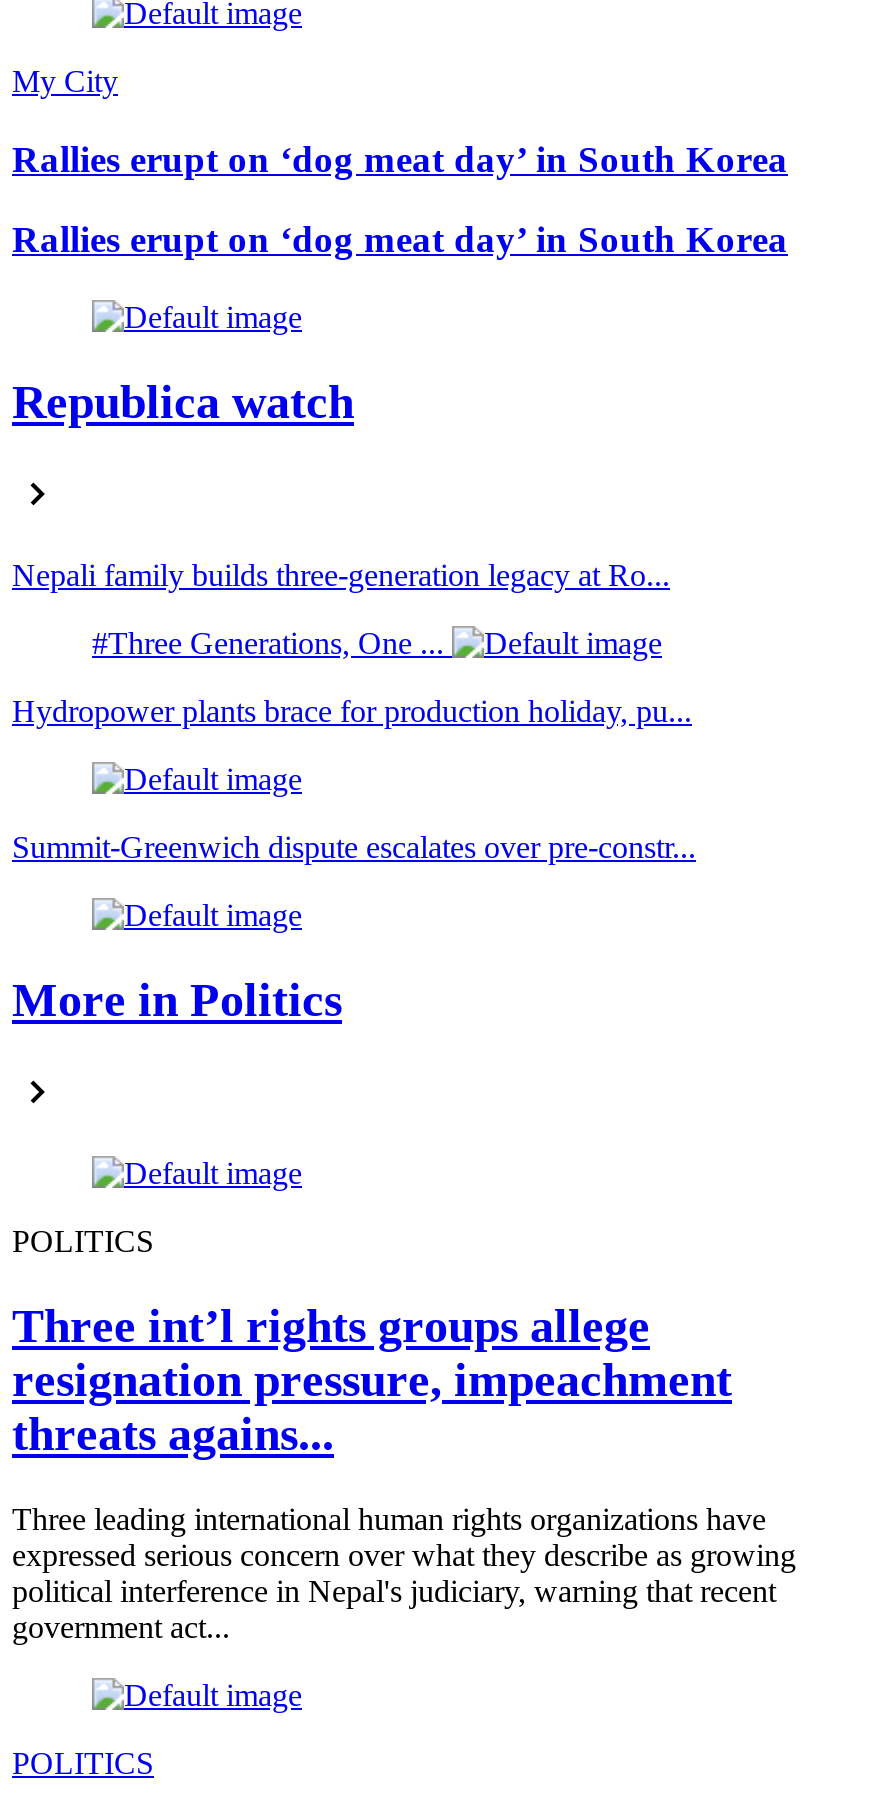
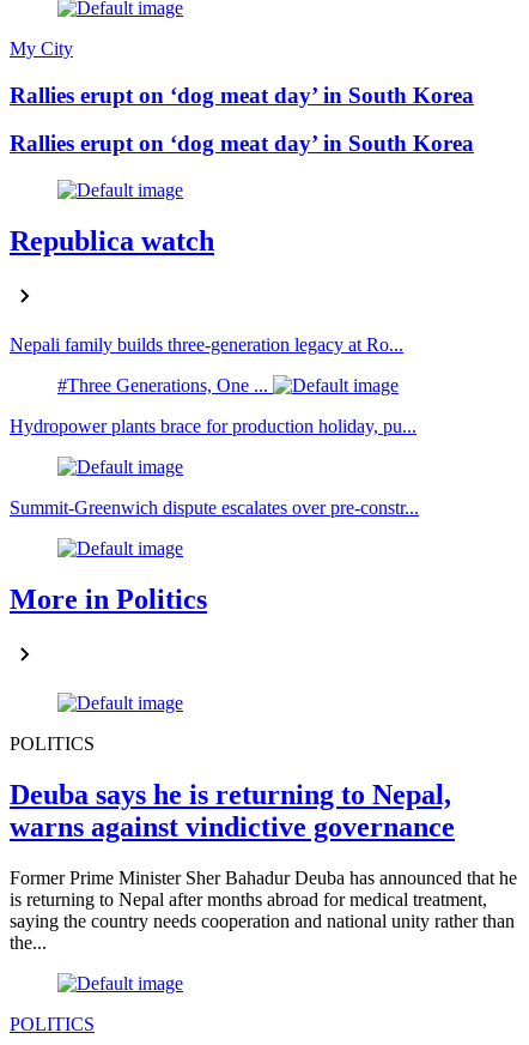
- Three int’l rights groups allege
- resignation pressure, impeachment
- threats agains...
+ Deuba says he is returning to Nepal,
+ warns against vindictive governance

- Three leading international human rights organizations have
- expressed serious concern over what they describe as growing
- political interference in Nepal's judiciary, warning that recent
- government act...
+ Former Prime Minister Sher Bahadur Deuba has announced that he
+ is returning to Nepal after months abroad for medical treatment,
+ saying the country needs cooperation and national unity rather than
+ the...
